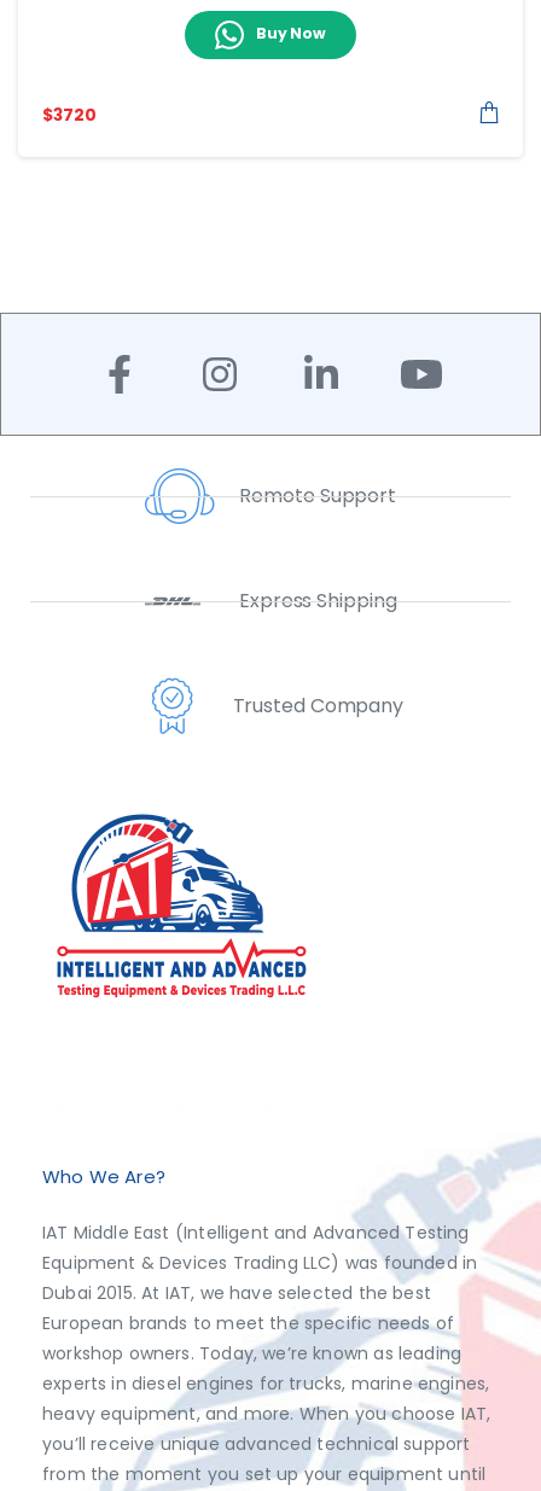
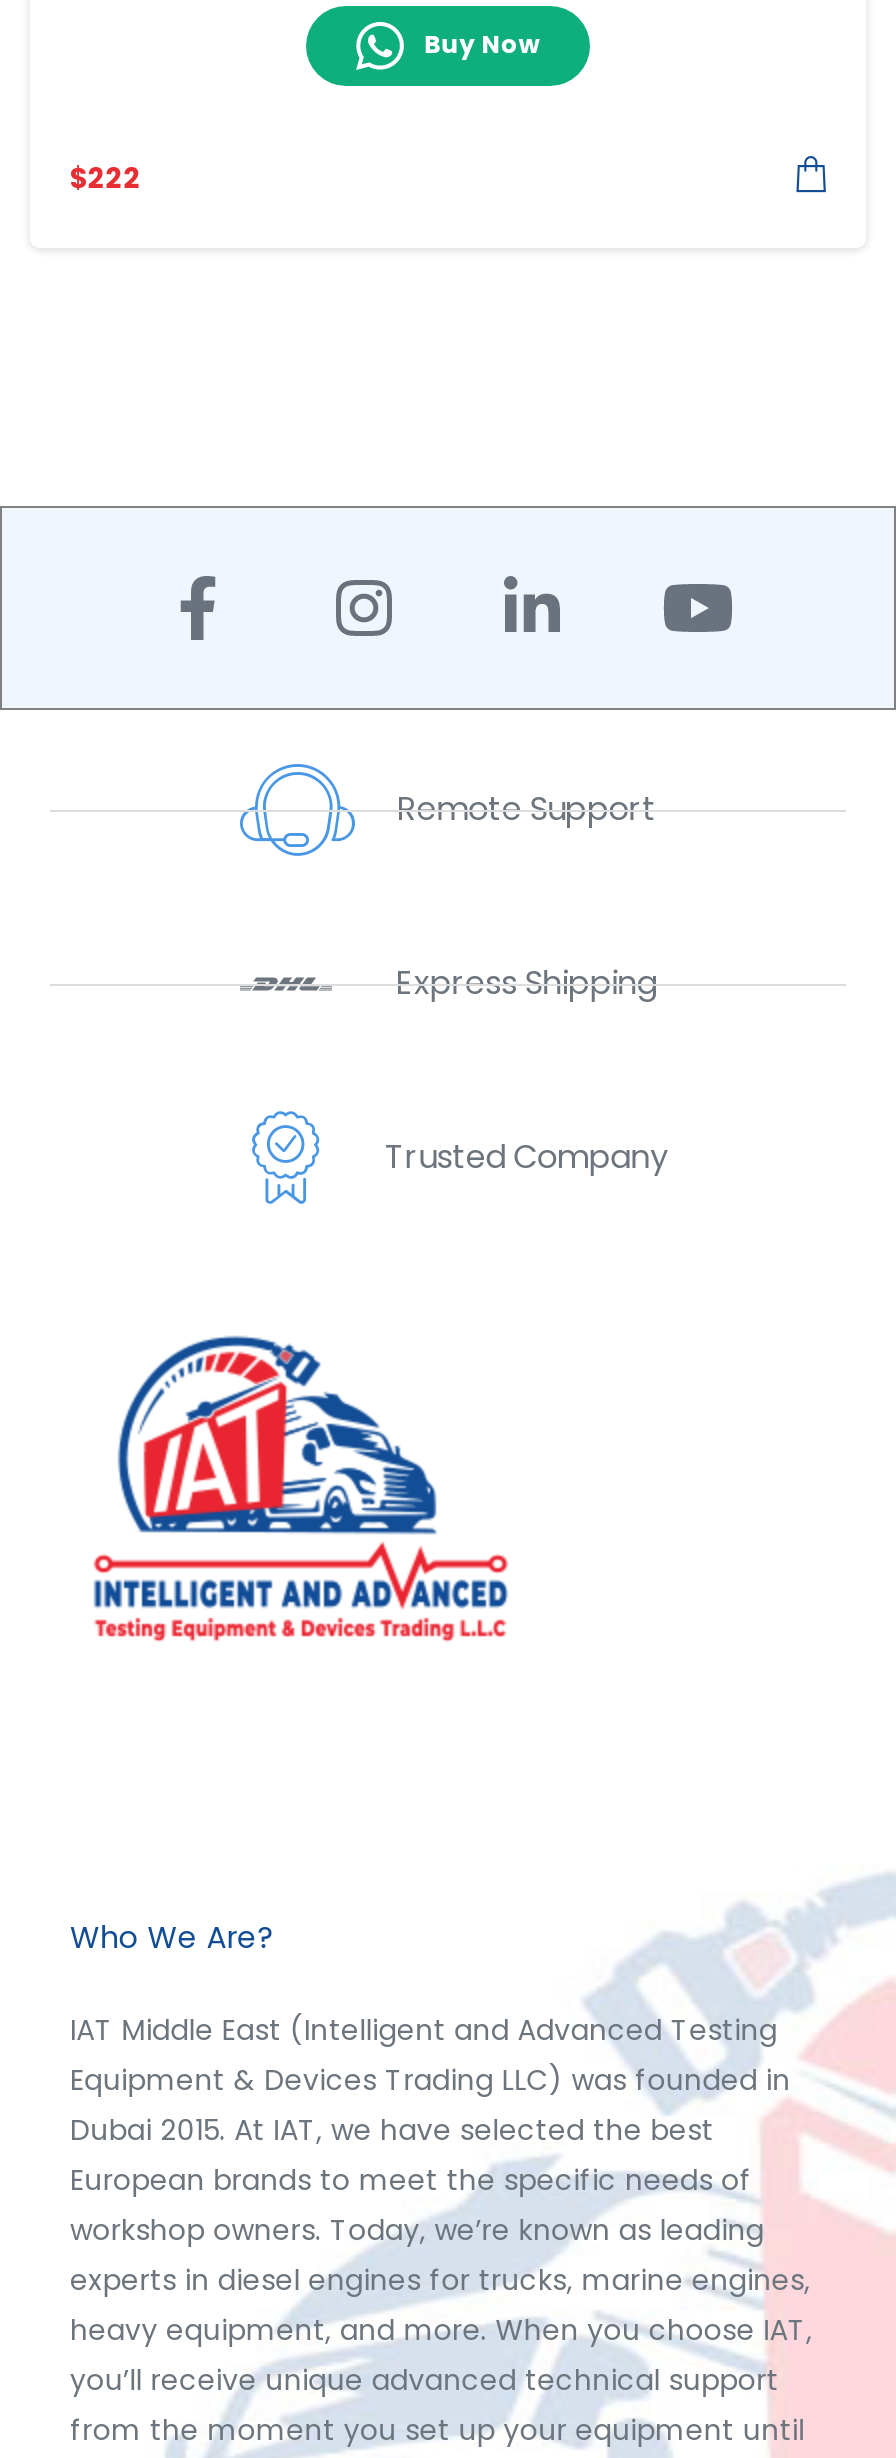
- $3720
+ $222
